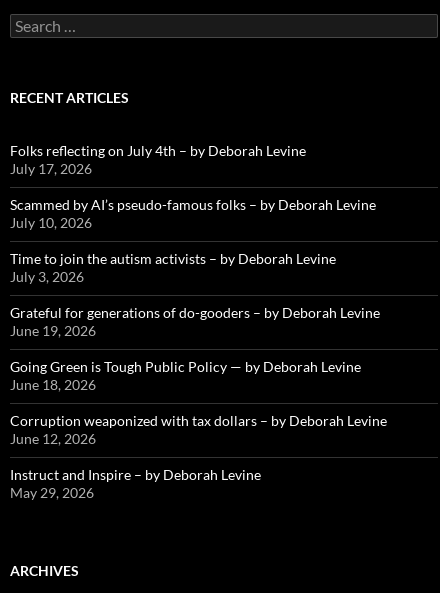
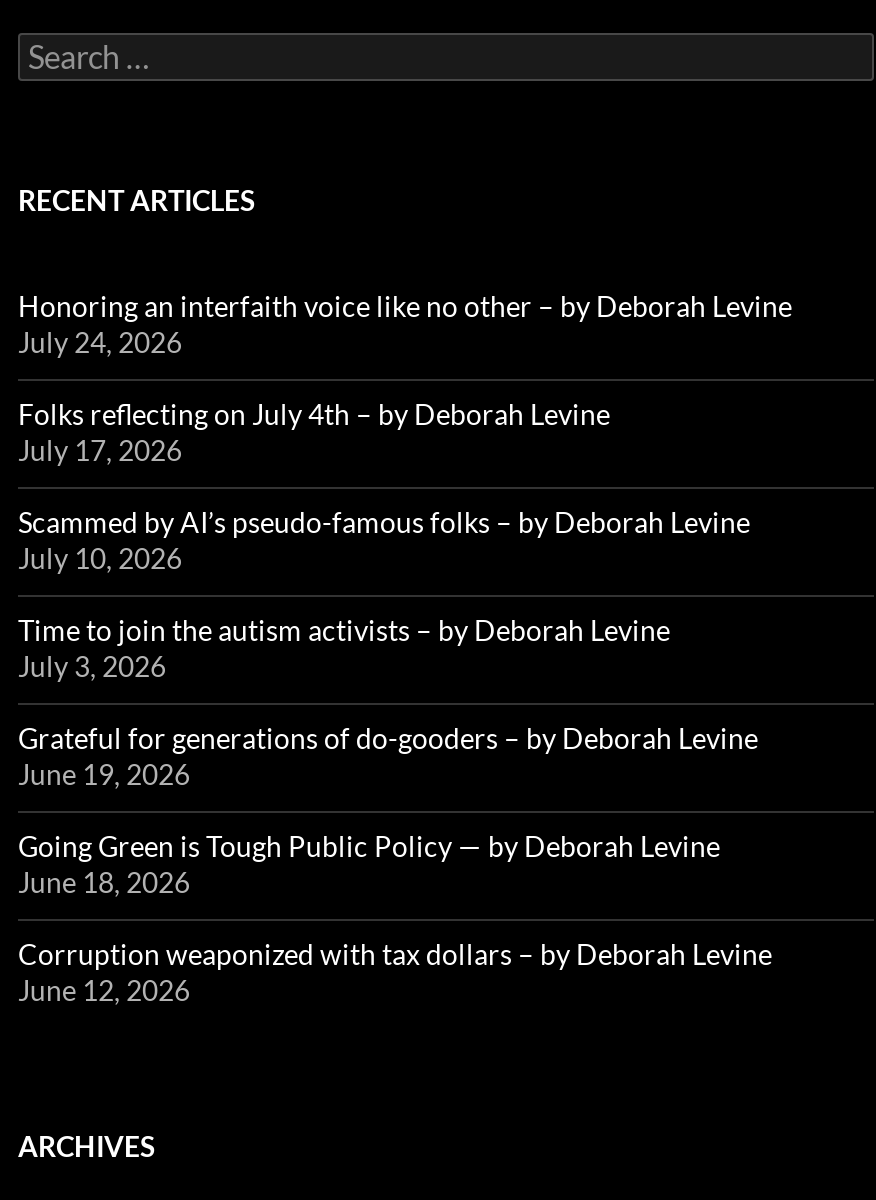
+ Honoring an interfaith voice like no other – by Deborah Levine
+ July 24, 2026

moved down: Folks reflecting on July 4th – by Deborah Levine | July 17, 2026 | Scammed by AI’s pseudo-famous folks – by Deborah Levine | ... | Corruption weaponized with tax dollars – by Deborah Levine | June 12, 2026

- Instruct and Inspire – by Deborah Levine
- May 29, 2026
